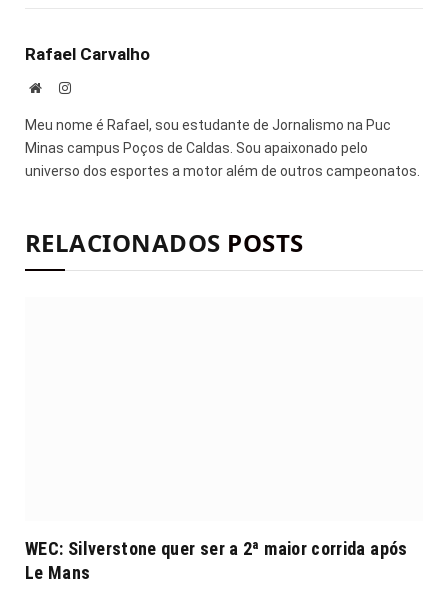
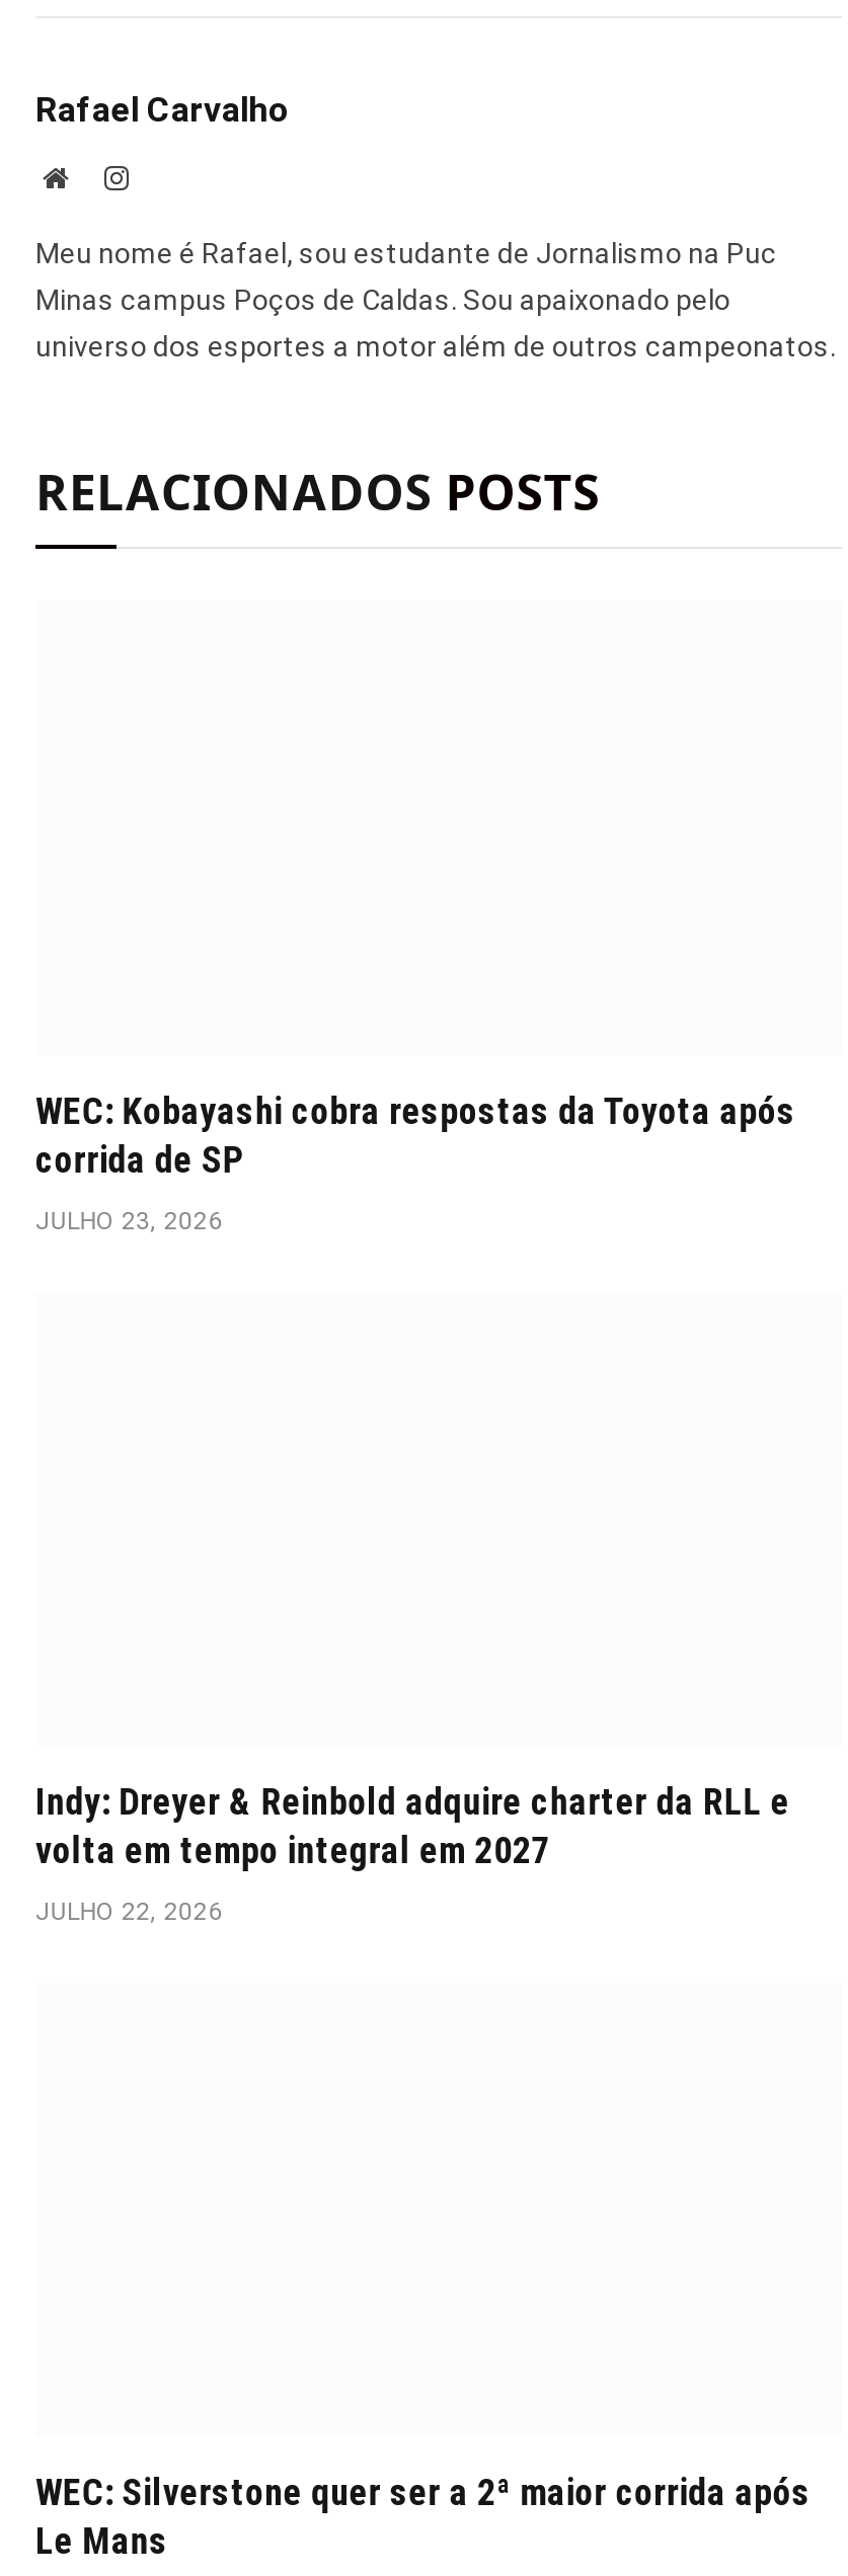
+ WEC: Kobayashi cobra respostas da Toyota após
+ corrida de SP
+ JULHO 23, 2026

+ Indy: Dreyer & Reinbold adquire charter da RLL e
+ volta em tempo integral em 2027
+ JULHO 22, 2026
